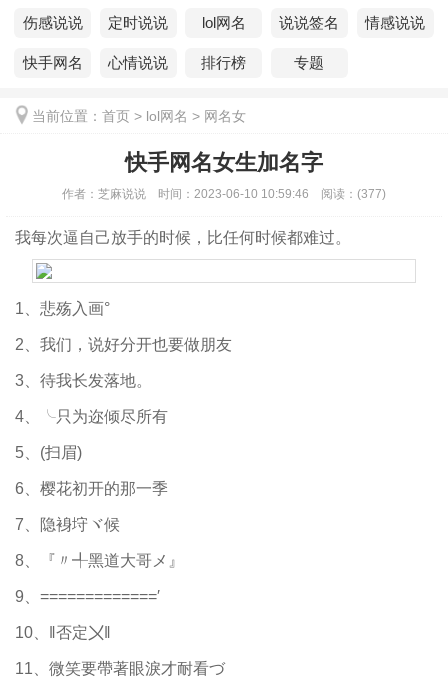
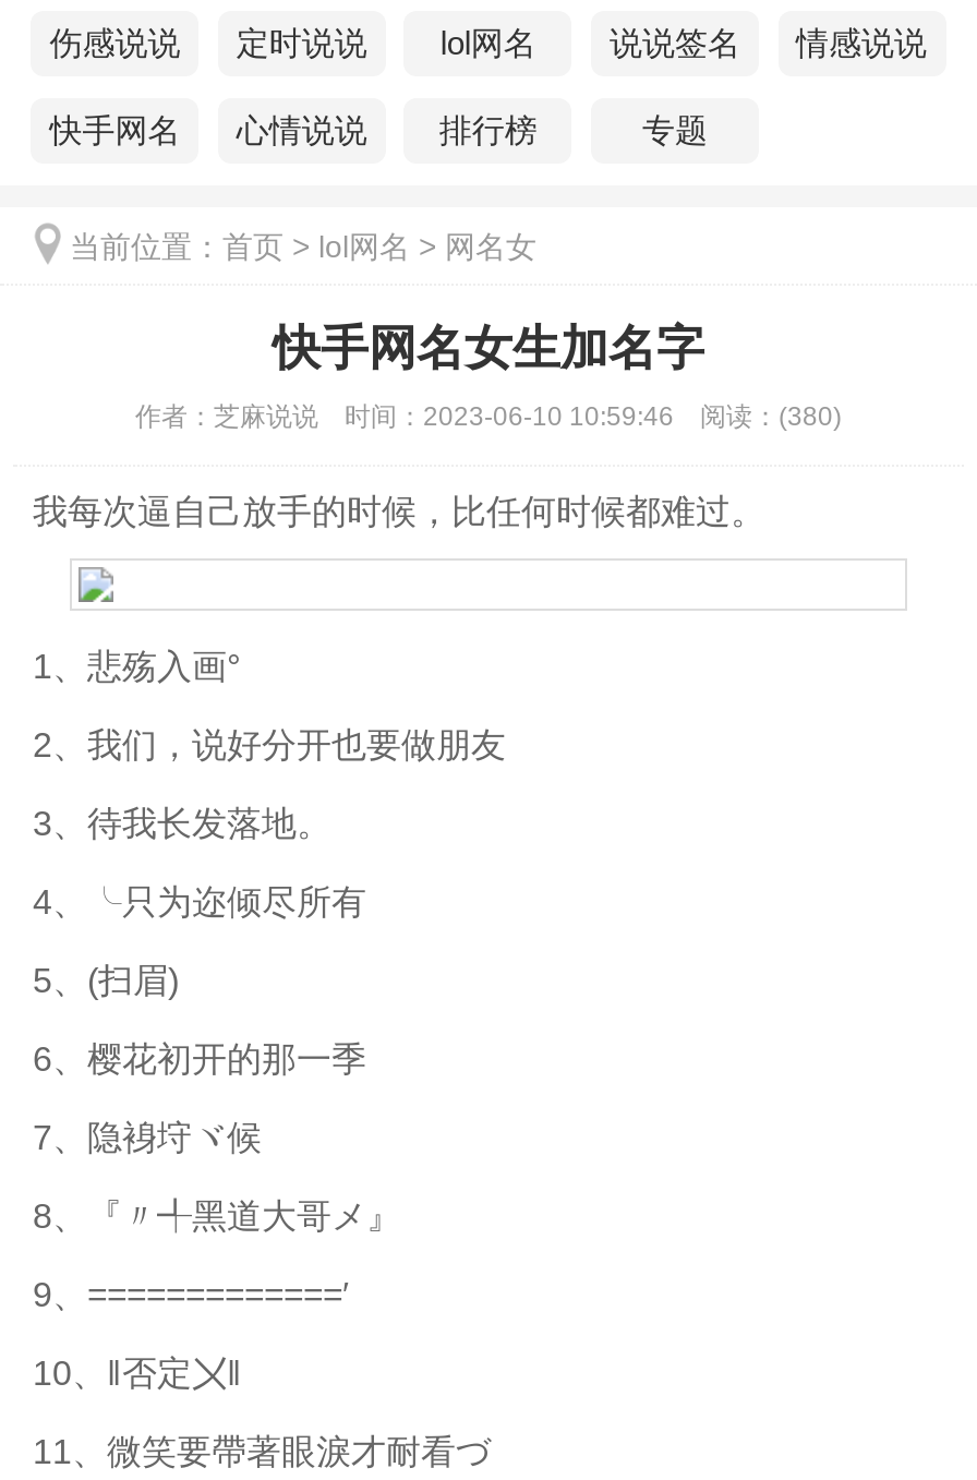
- 作者：芝麻说说时间：2023-06-10 10:59:46阅读：(377)
+ 作者：芝麻说说时间：2023-06-10 10:59:46阅读：(380)
